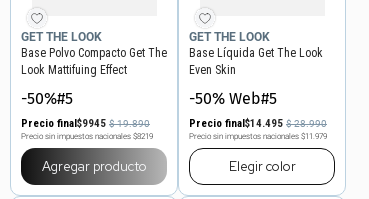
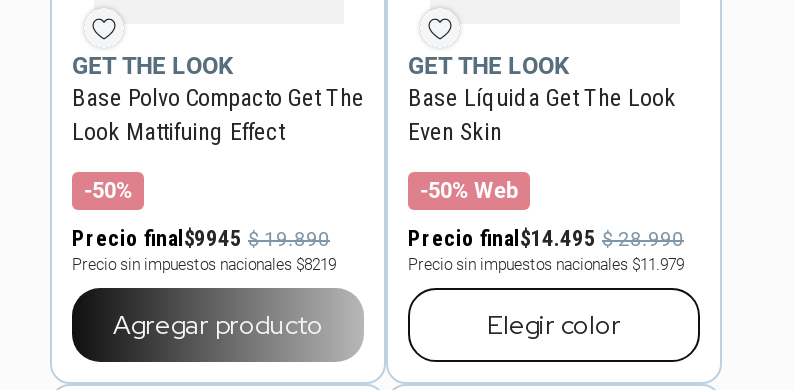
- -50%#5
+ -50%

- -50% Web#5
+ -50% Web
